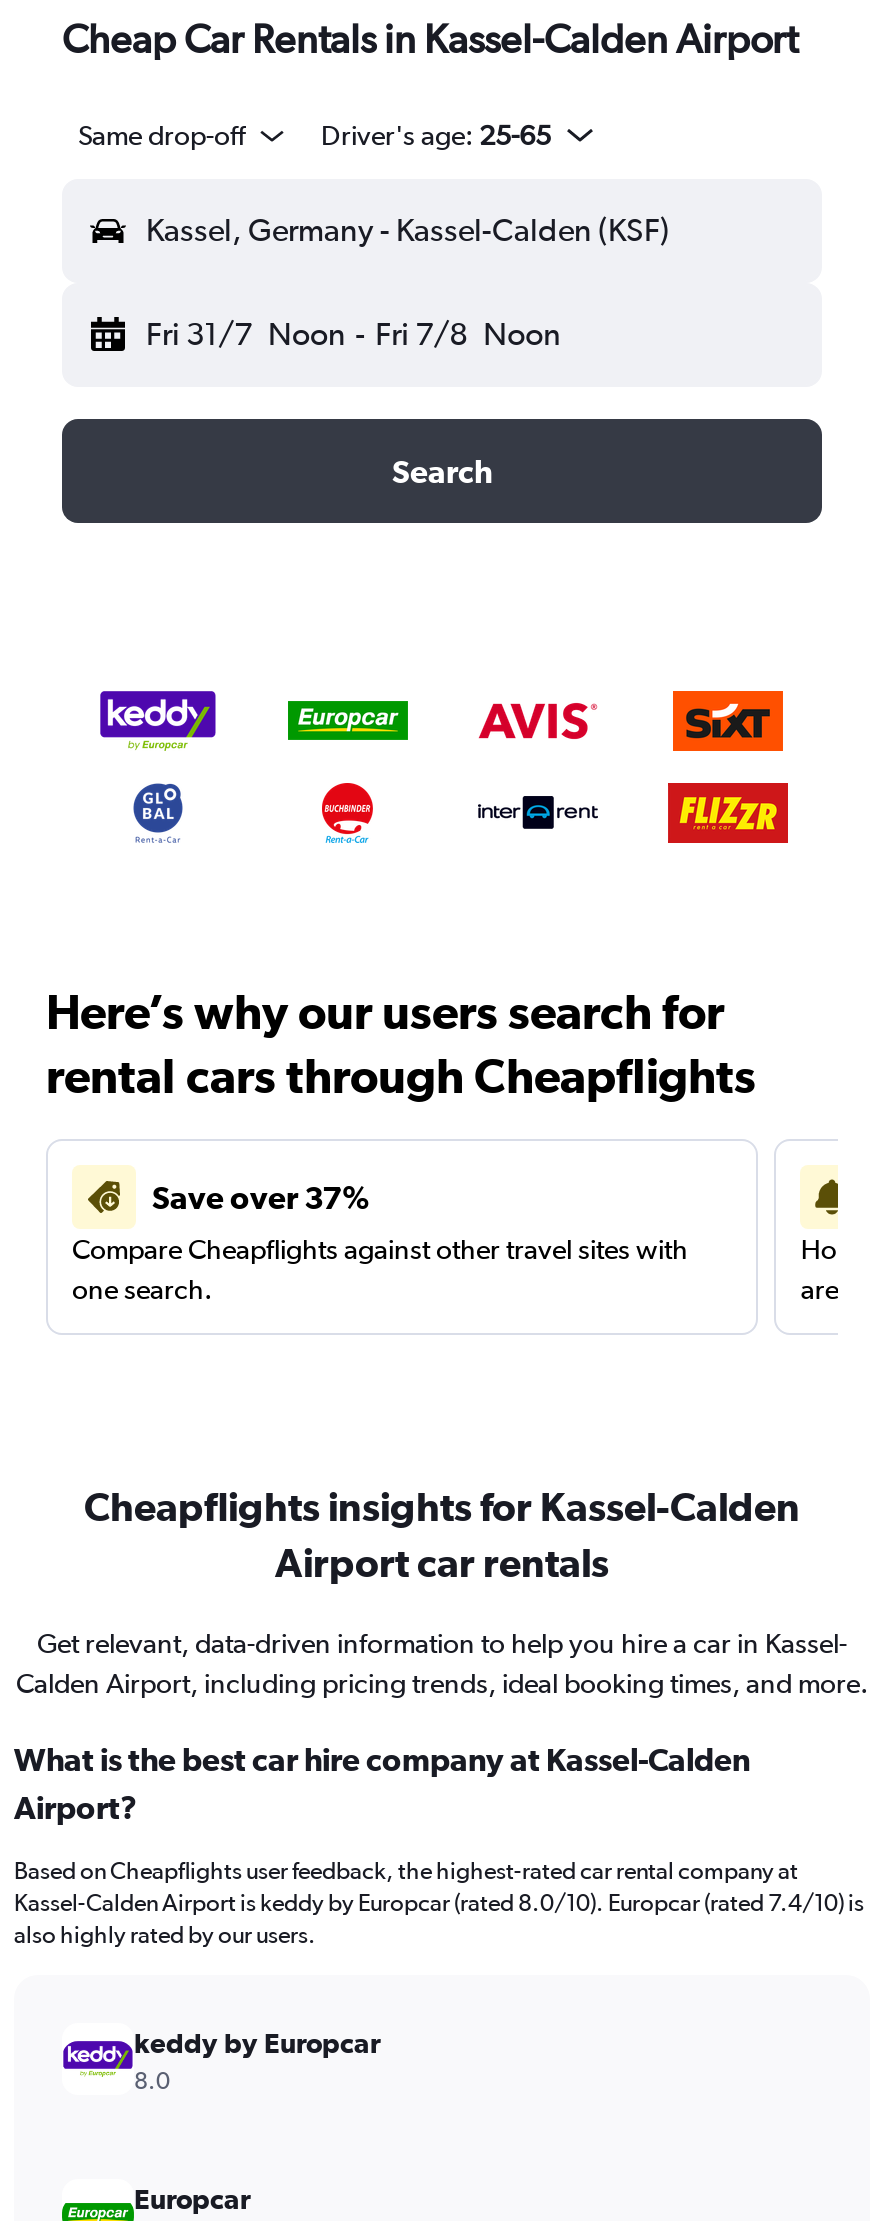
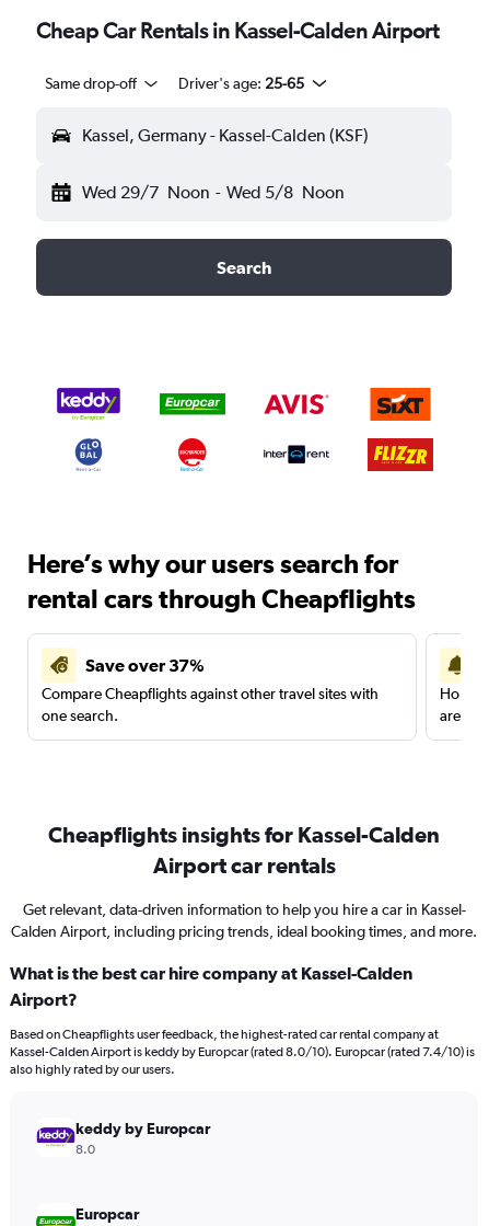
- Fri 31/7 Noon - Fri 7/8 Noon
+ Wed 29/7 Noon - Wed 5/8 Noon
